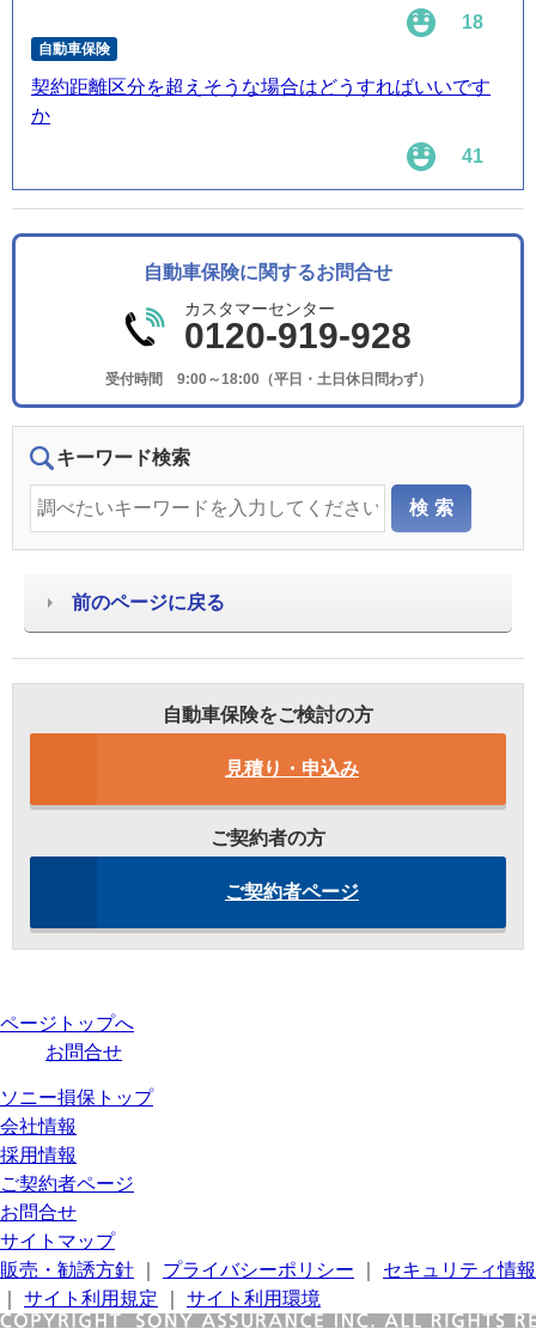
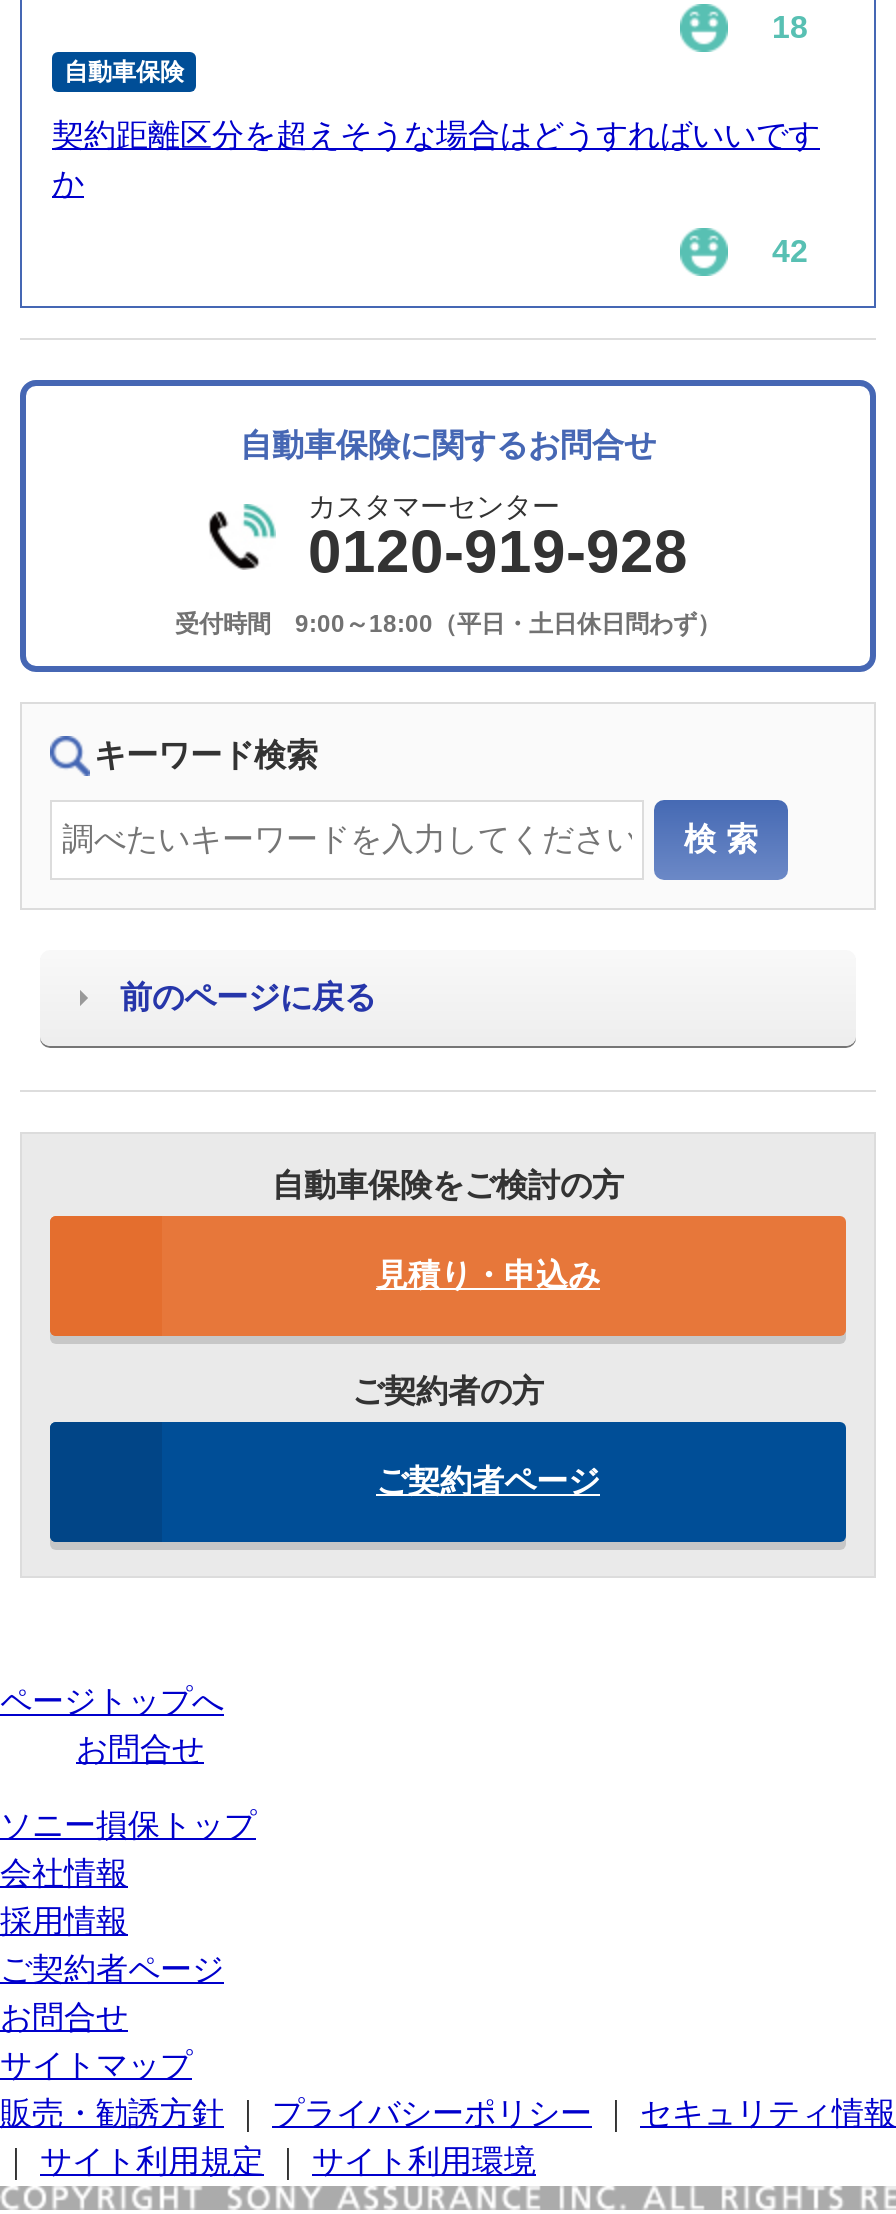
- 41
+ 42
